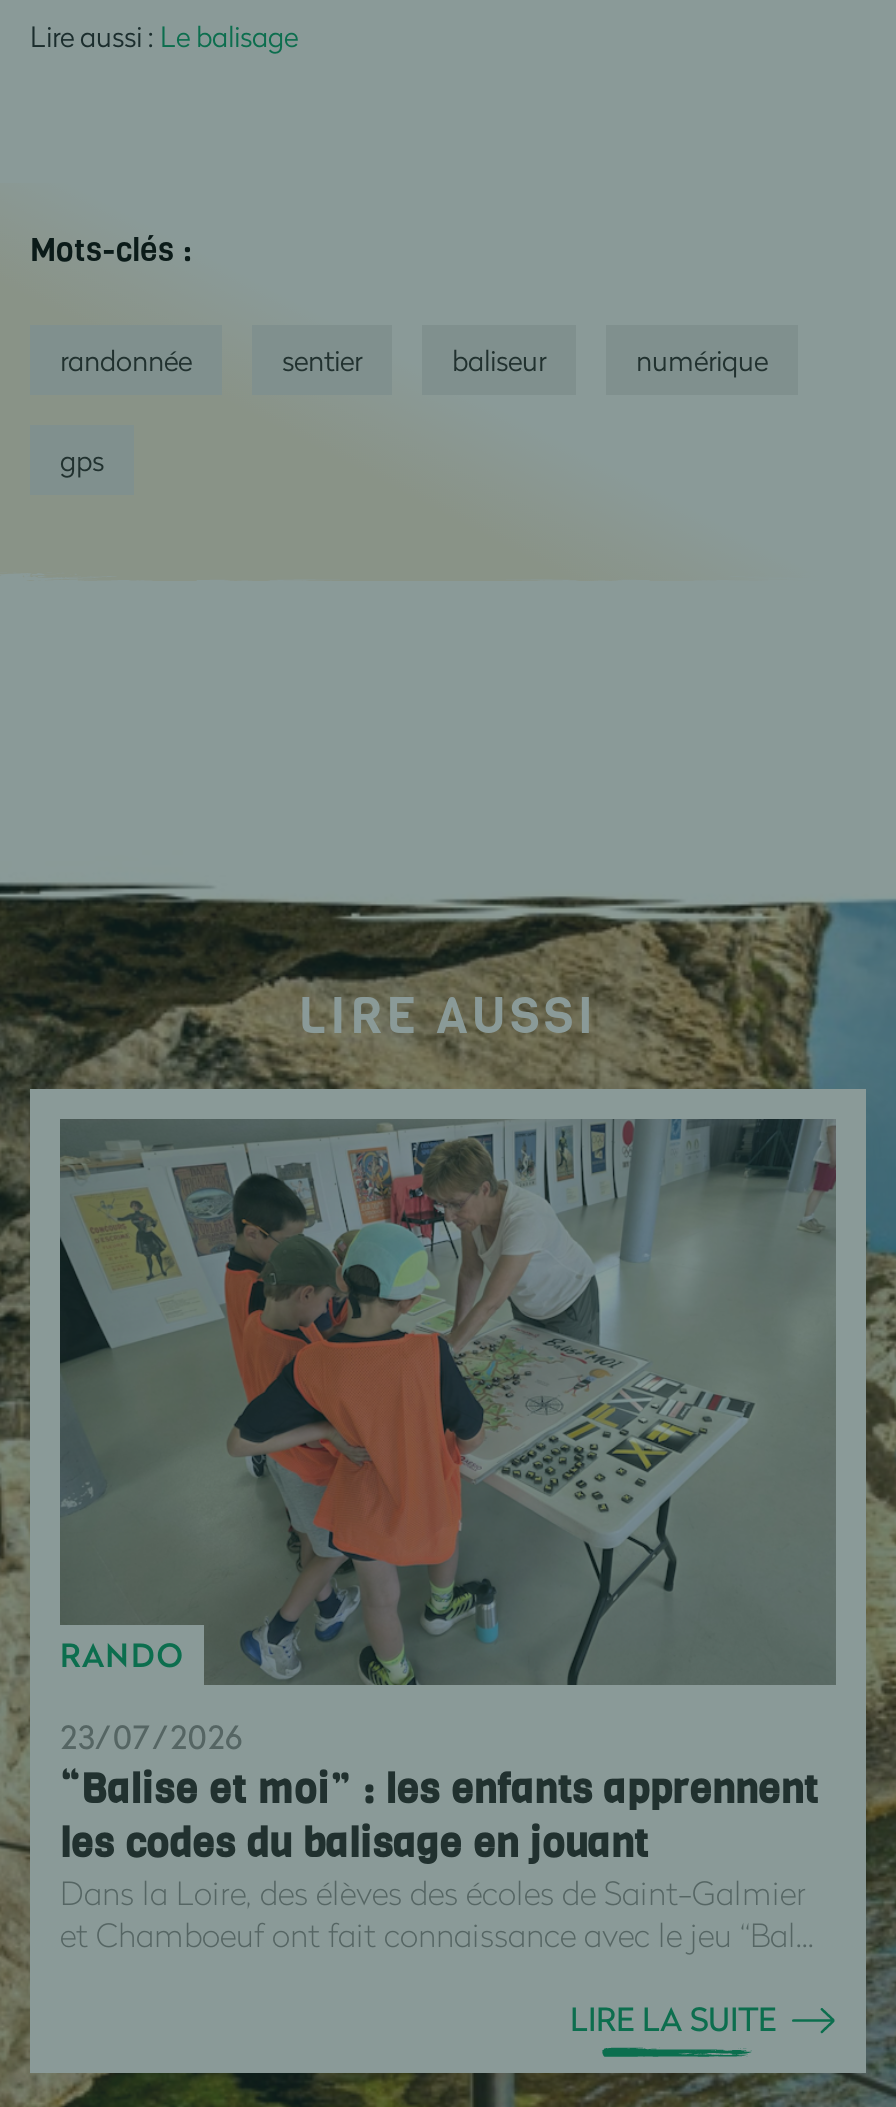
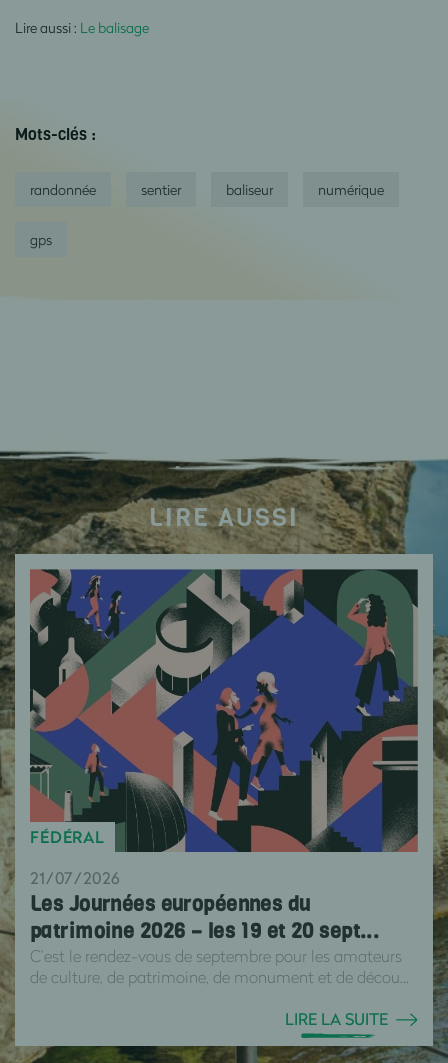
- [image]
- RANDO
+ [image]
+ FÉDÉRAL

- 23/07/2026
- “Balise et moi” : les enfants apprennent
- les codes du balisage en jouant
- Dans la Loire, des élèves des écoles de Saint-Galmier
- et Chamboeuf ont fait connaissance avec le jeu “Bal...
+ 21/07/2026
+ Les Journées européennes du
+ patrimoine 2026 – les 19 et 20 sept...
+ C’est le rendez-vous de septembre pour les amateurs
+ de culture, de patrimoine, de monument et de décou...
